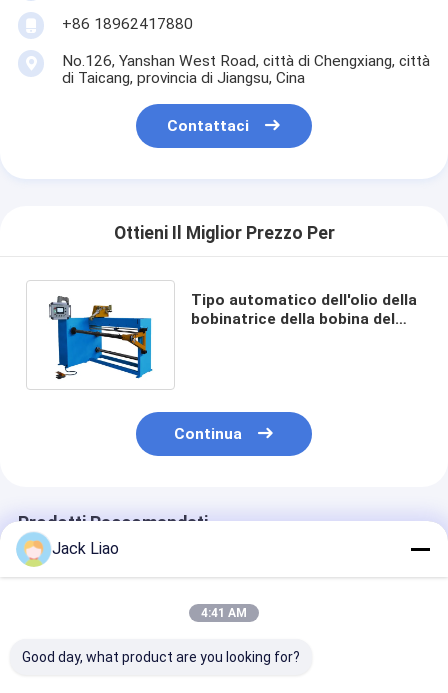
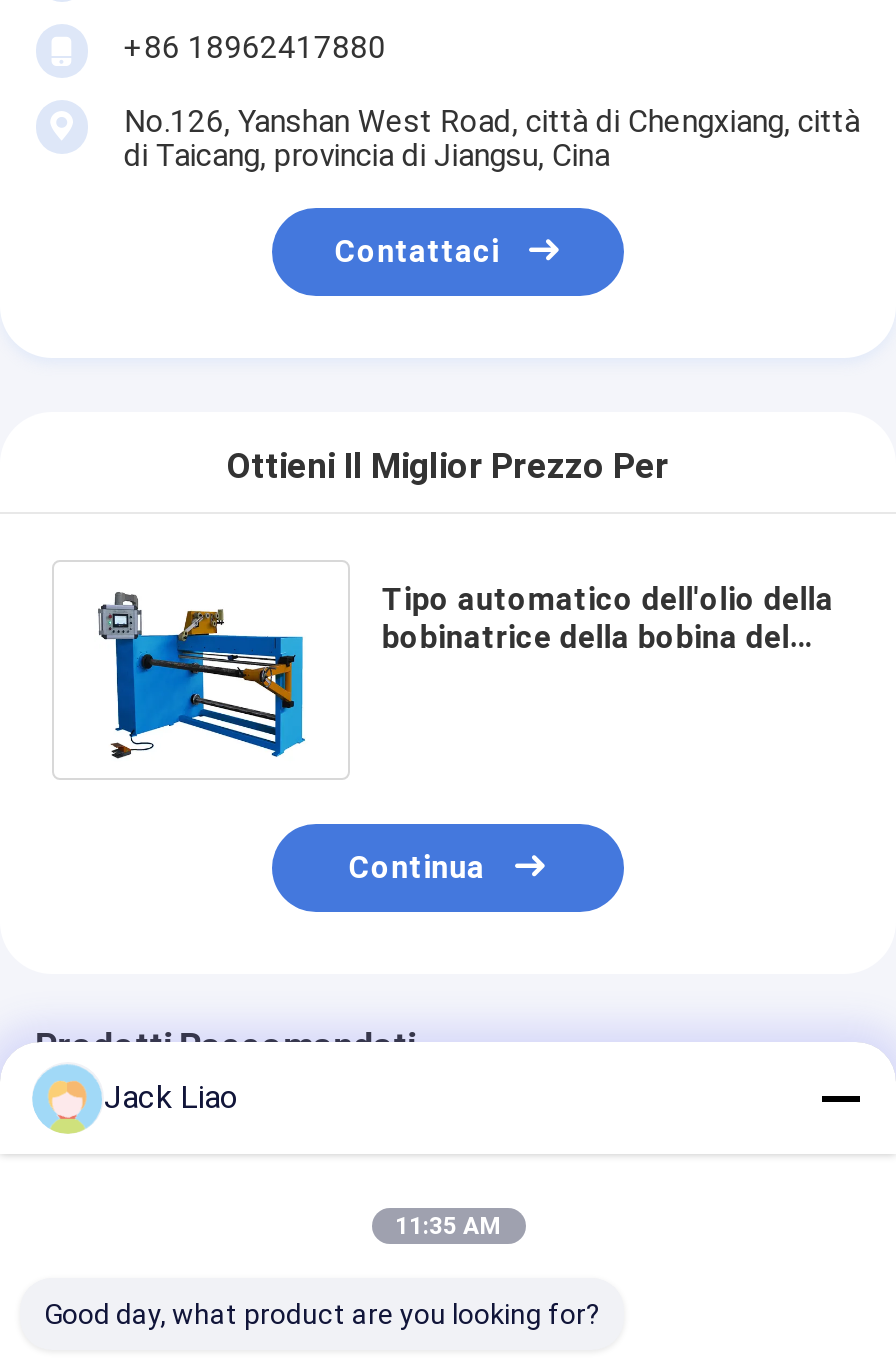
- 4:41 AM
+ 11:35 AM
